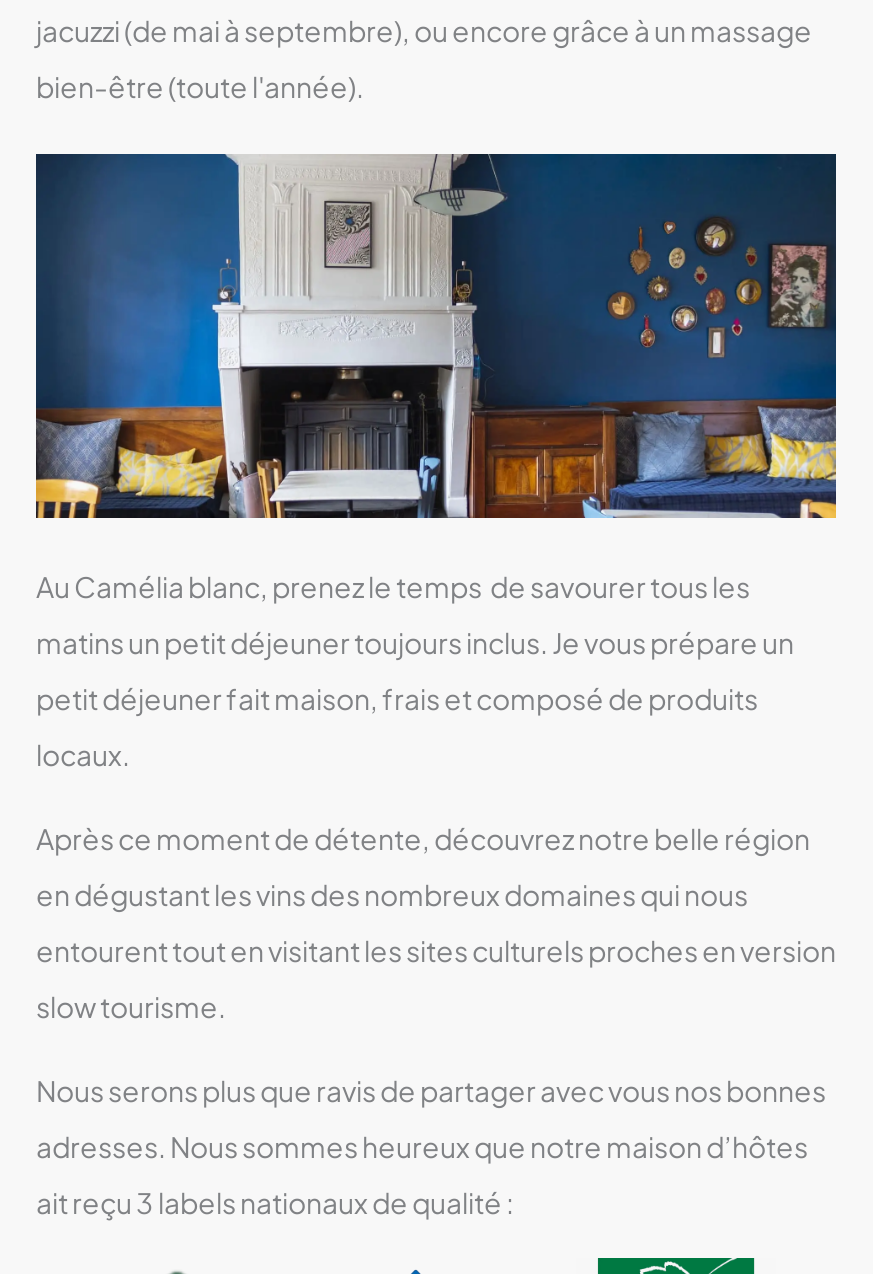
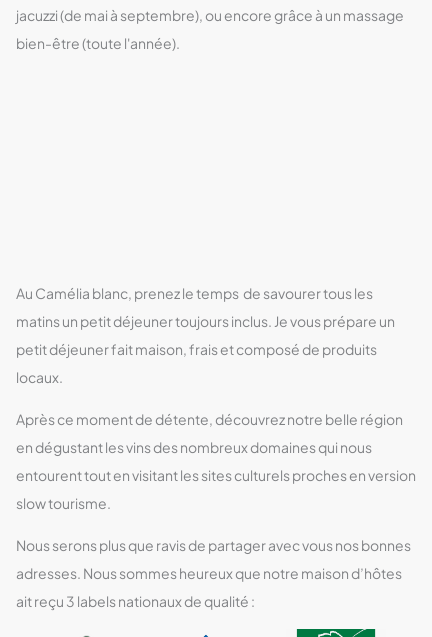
- [image]
